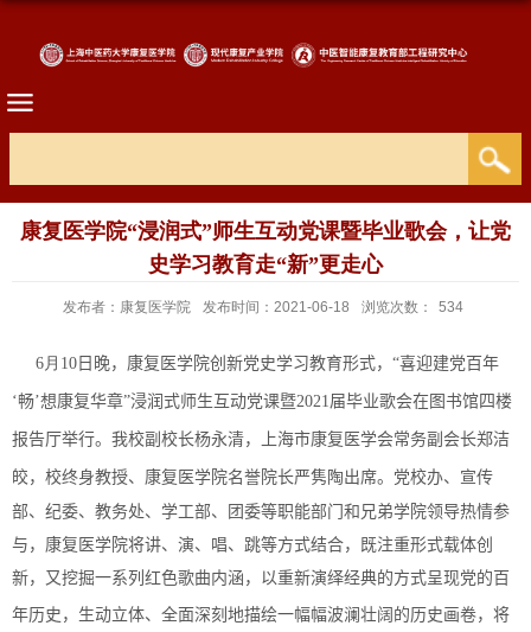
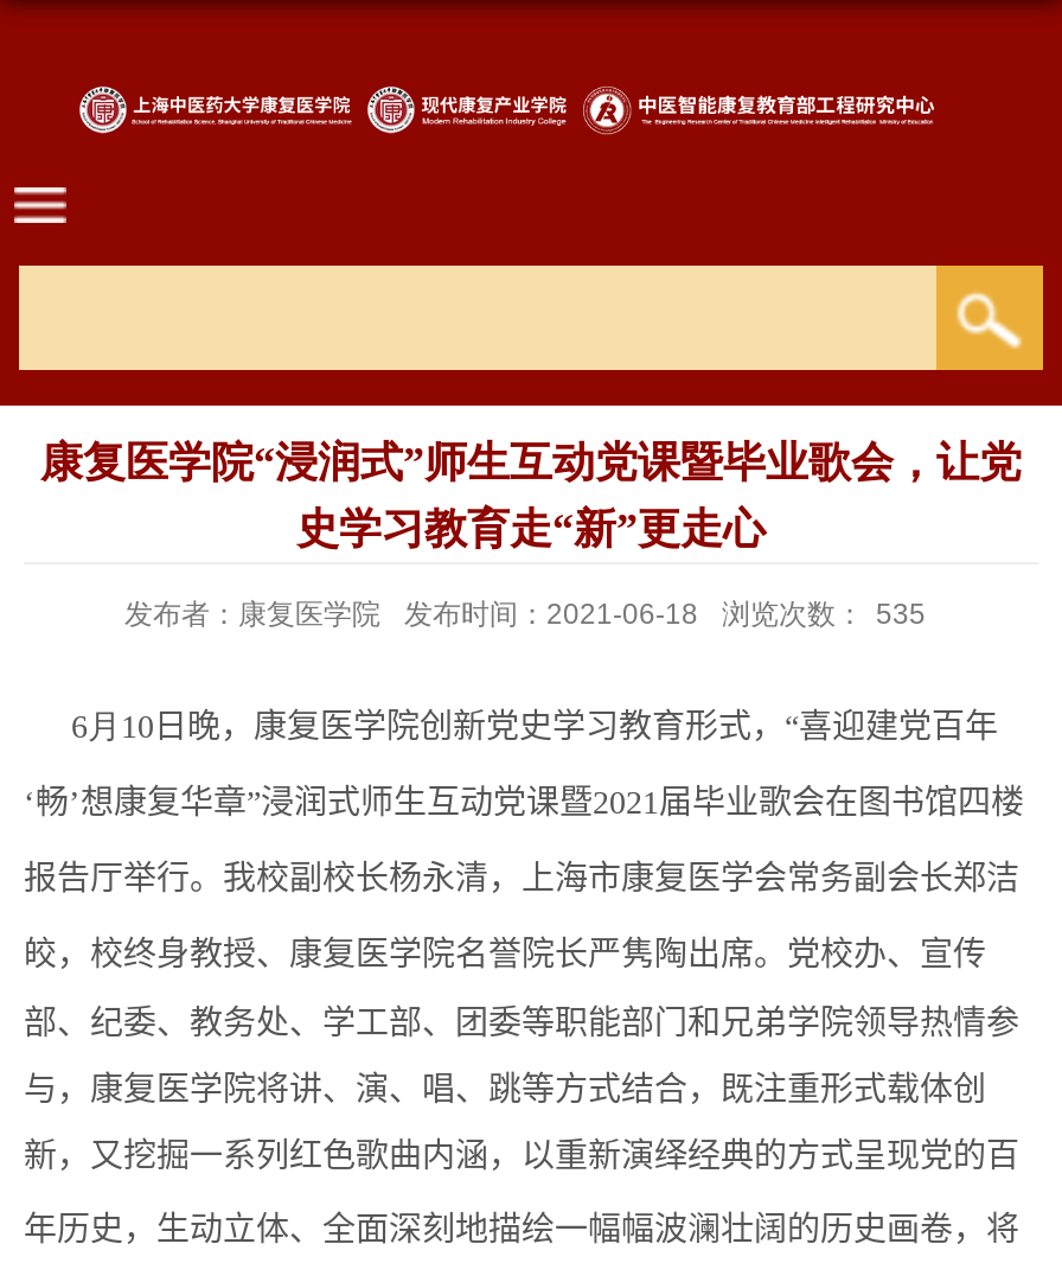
- 发布者：康复医学院 发布时间：2021-06-18 浏览次数： 534
+ 发布者：康复医学院 发布时间：2021-06-18 浏览次数： 535
